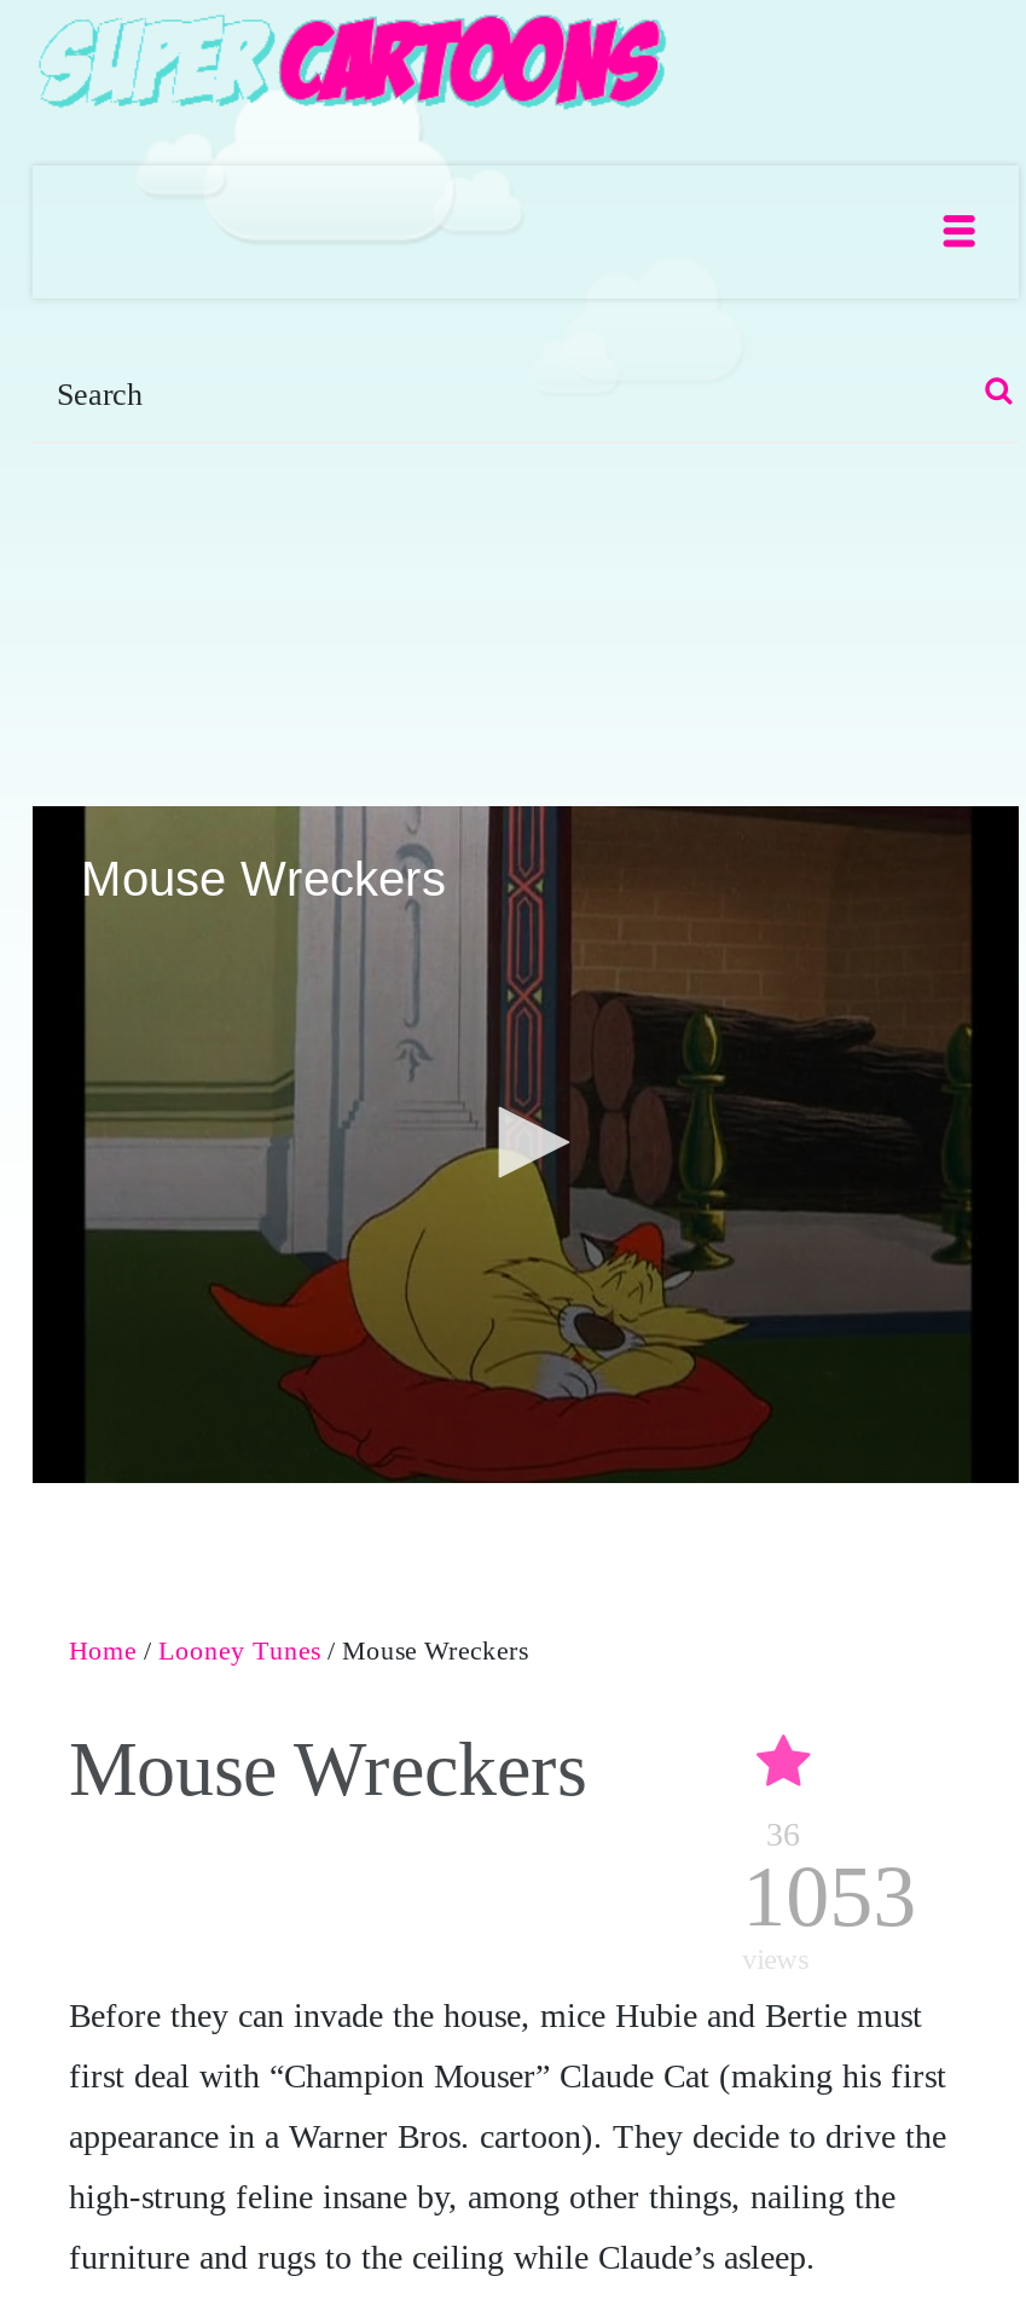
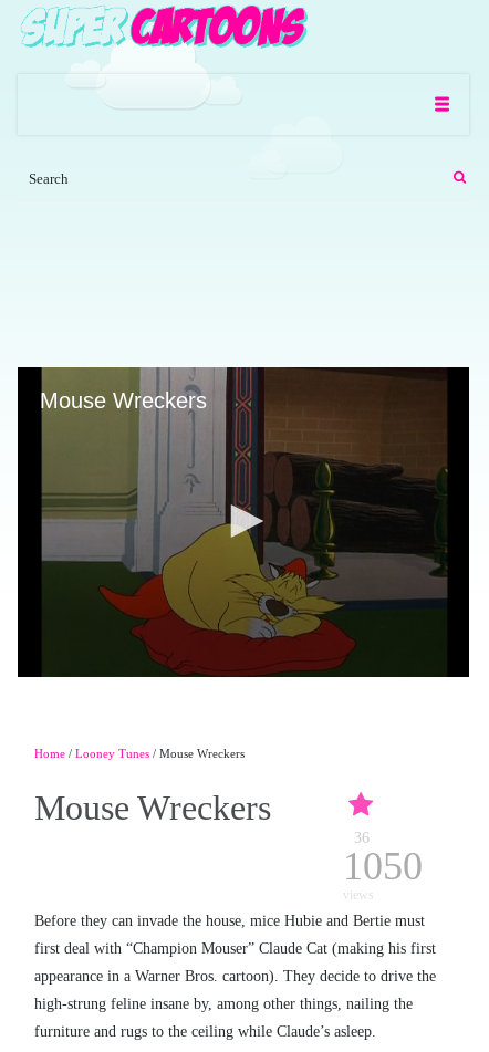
- 1053
+ 1050
